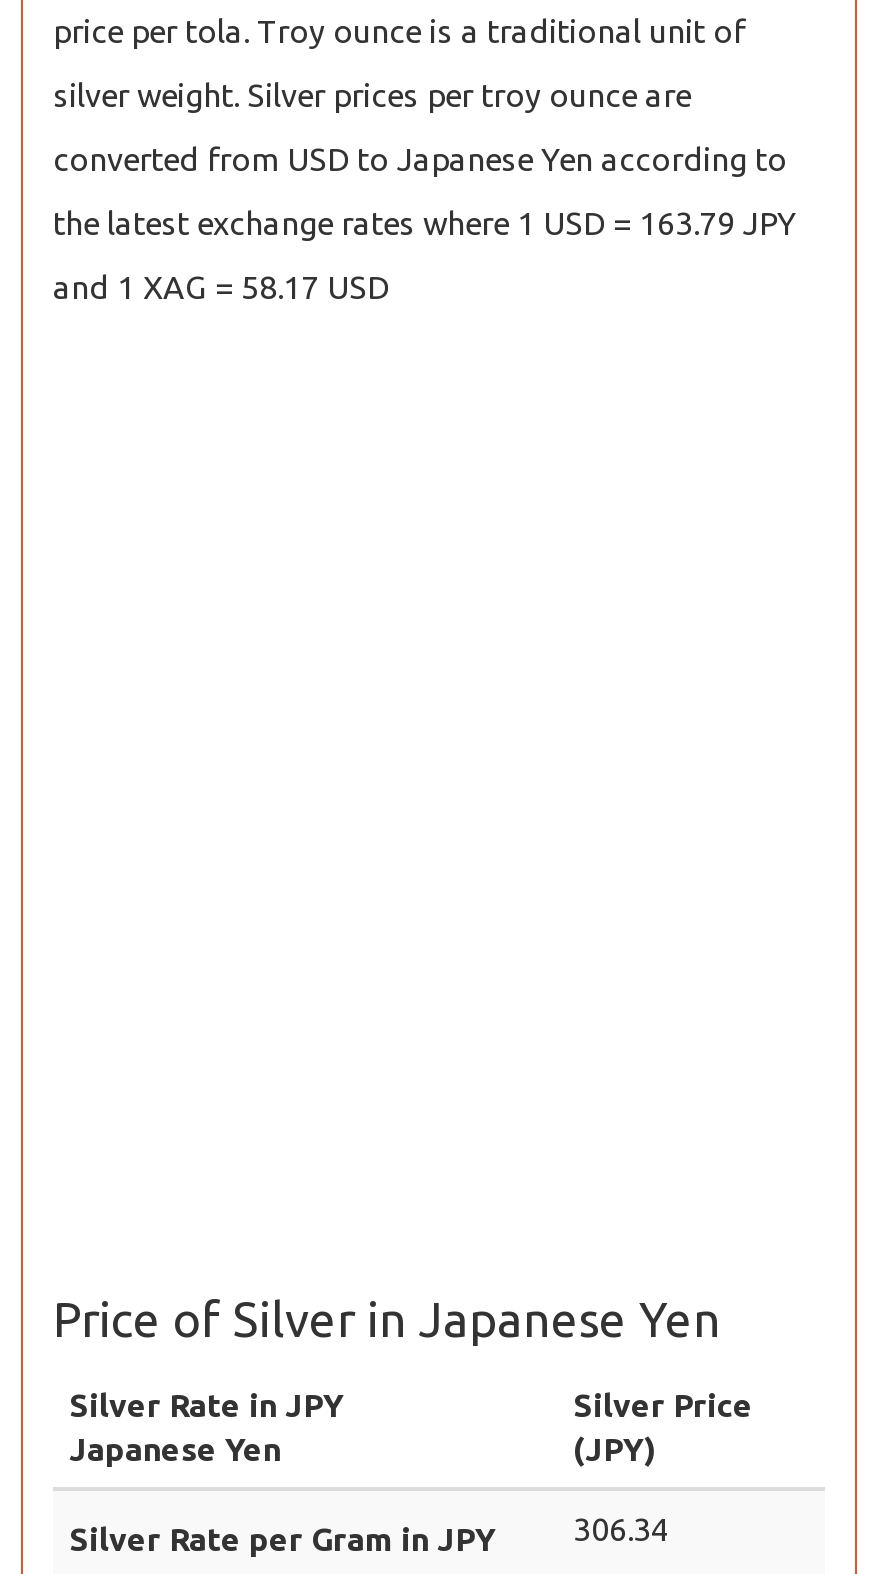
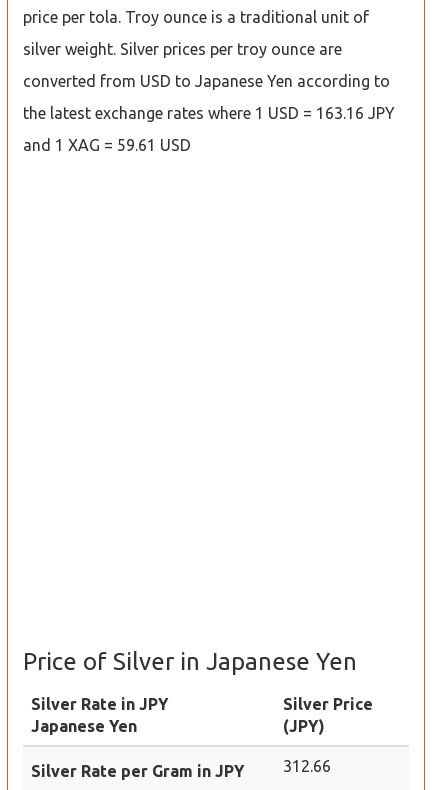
- the latest exchange rates where 1 USD = 163.79 JPY
+ the latest exchange rates where 1 USD = 163.16 JPY

- and 1 XAG = 58.17 USD
+ and 1 XAG = 59.61 USD

- 306.34
+ 312.66
